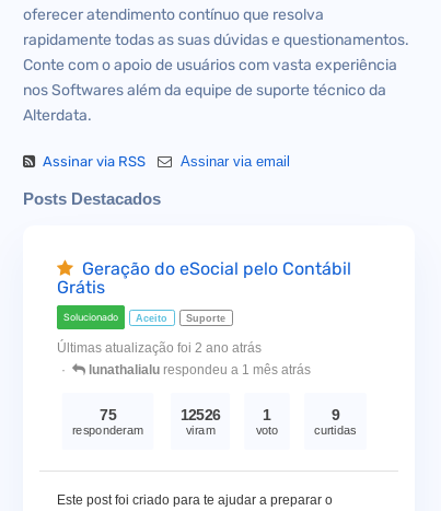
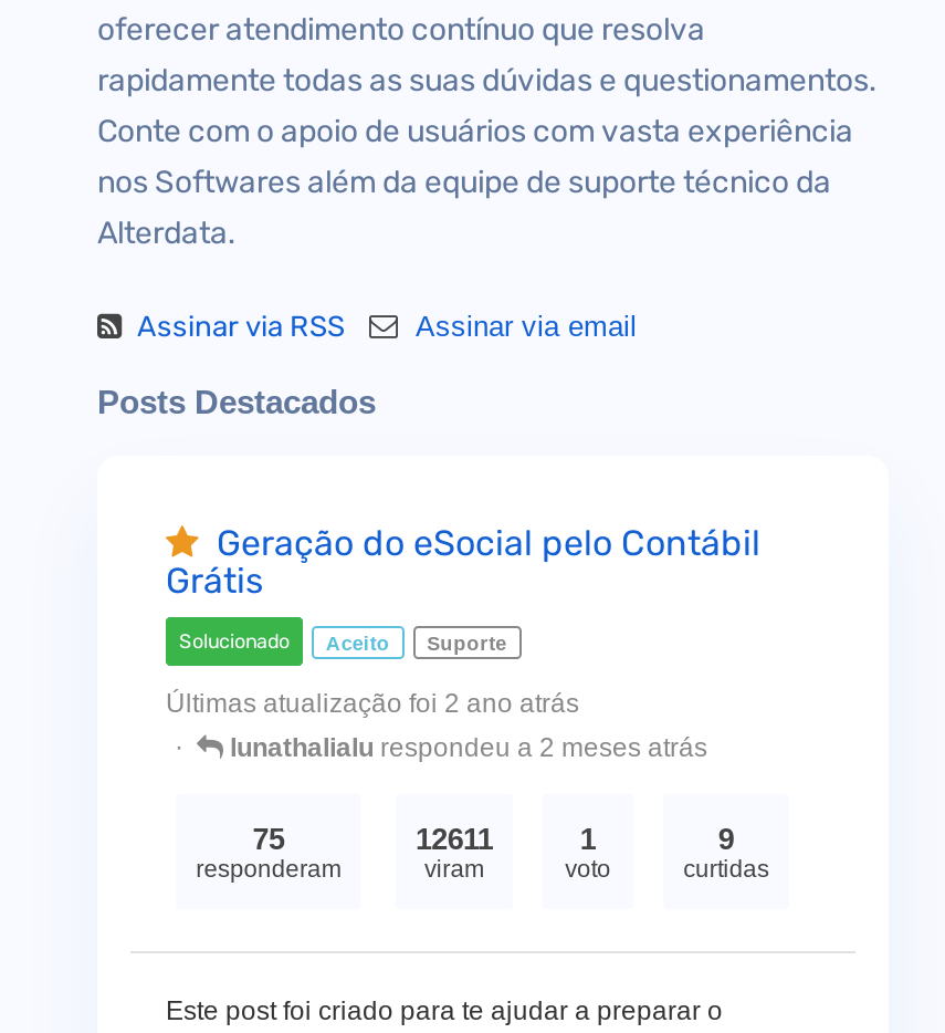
- lunathalialu respondeu a 1 mês atrás
+ lunathalialu respondeu a 2 meses atrás

- 12526
+ 12611
